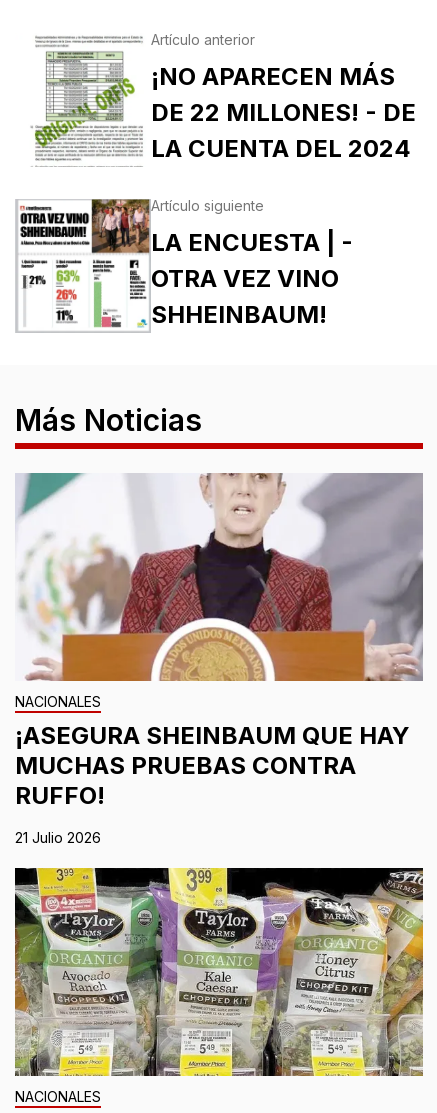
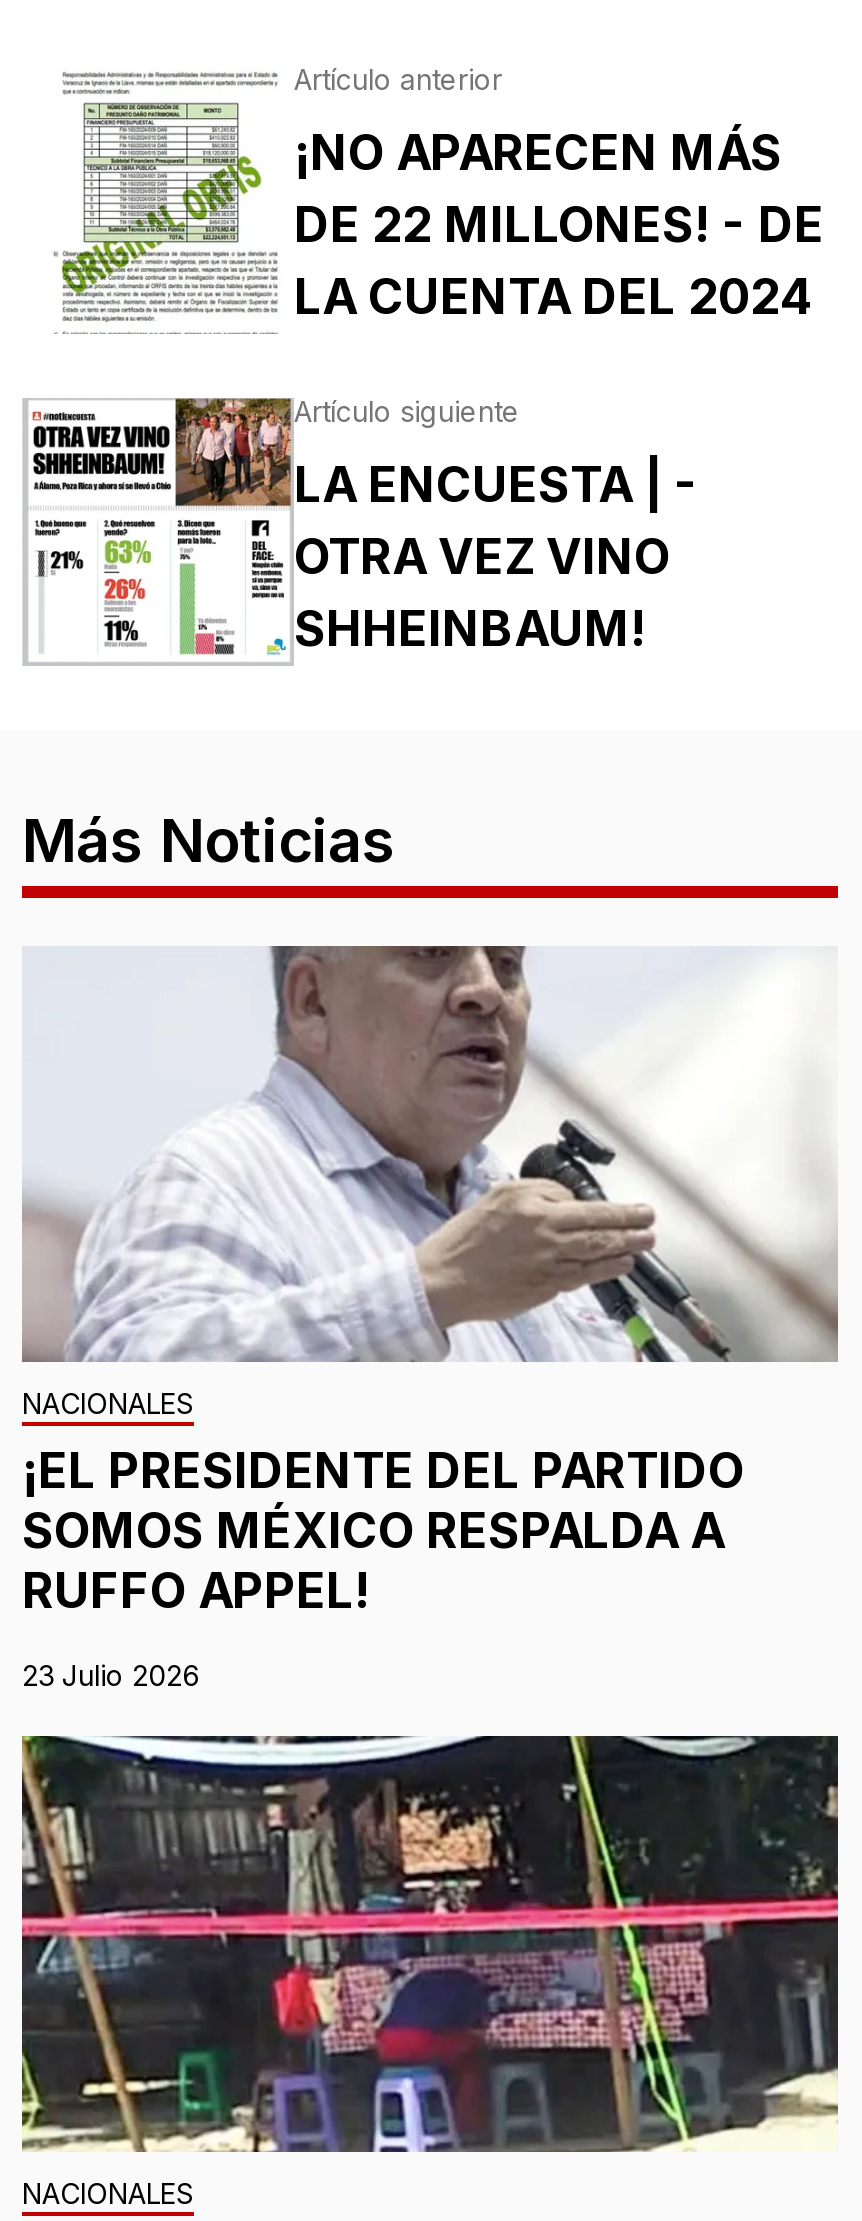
- [image]
- ¡ASEGURA SHEINBAUM QUE HAY
- MUCHAS PRUEBAS CONTRA
- RUFFO!
+ [image]
+ ¡EL PRESIDENTE DEL PARTIDO
+ SOMOS MÉXICO RESPALDA A
+ RUFFO APPEL!

- 21 Julio 2026
+ 23 Julio 2026

- [image]
+ [image]
